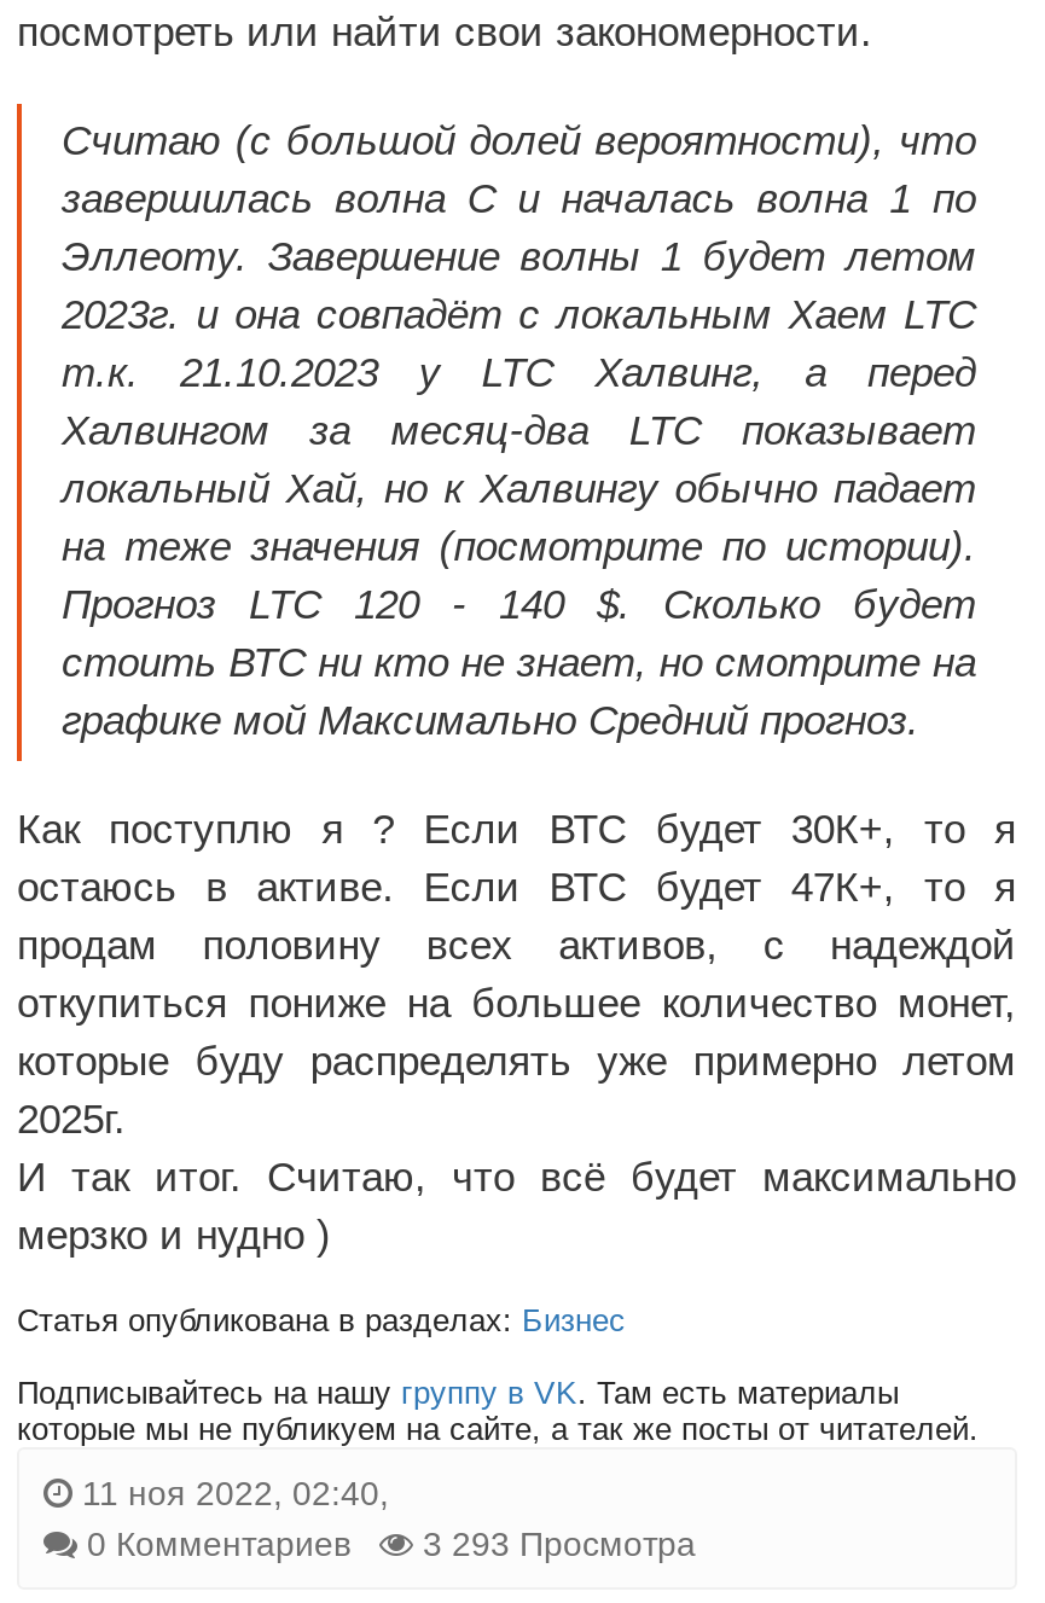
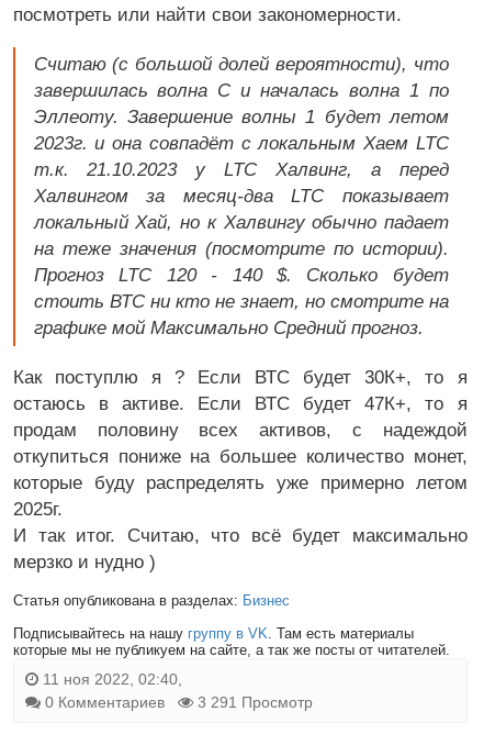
- 0 Комментариев 3 293 Просмотра
+ 0 Комментариев 3 291 Просмотр
